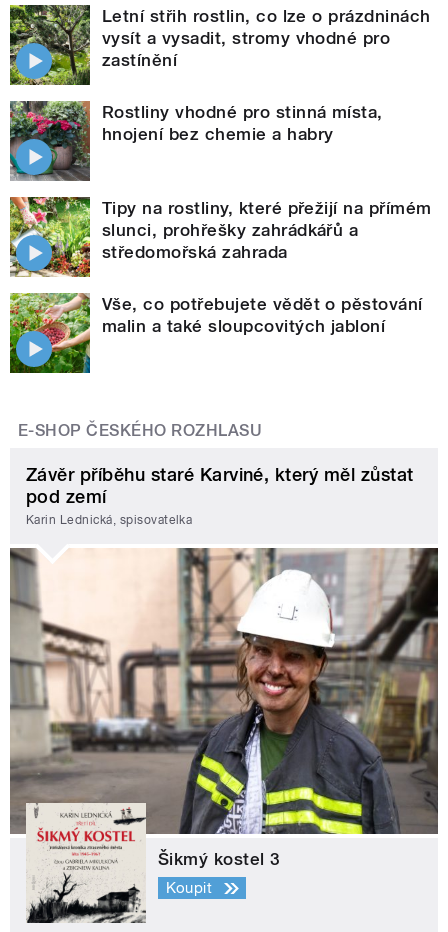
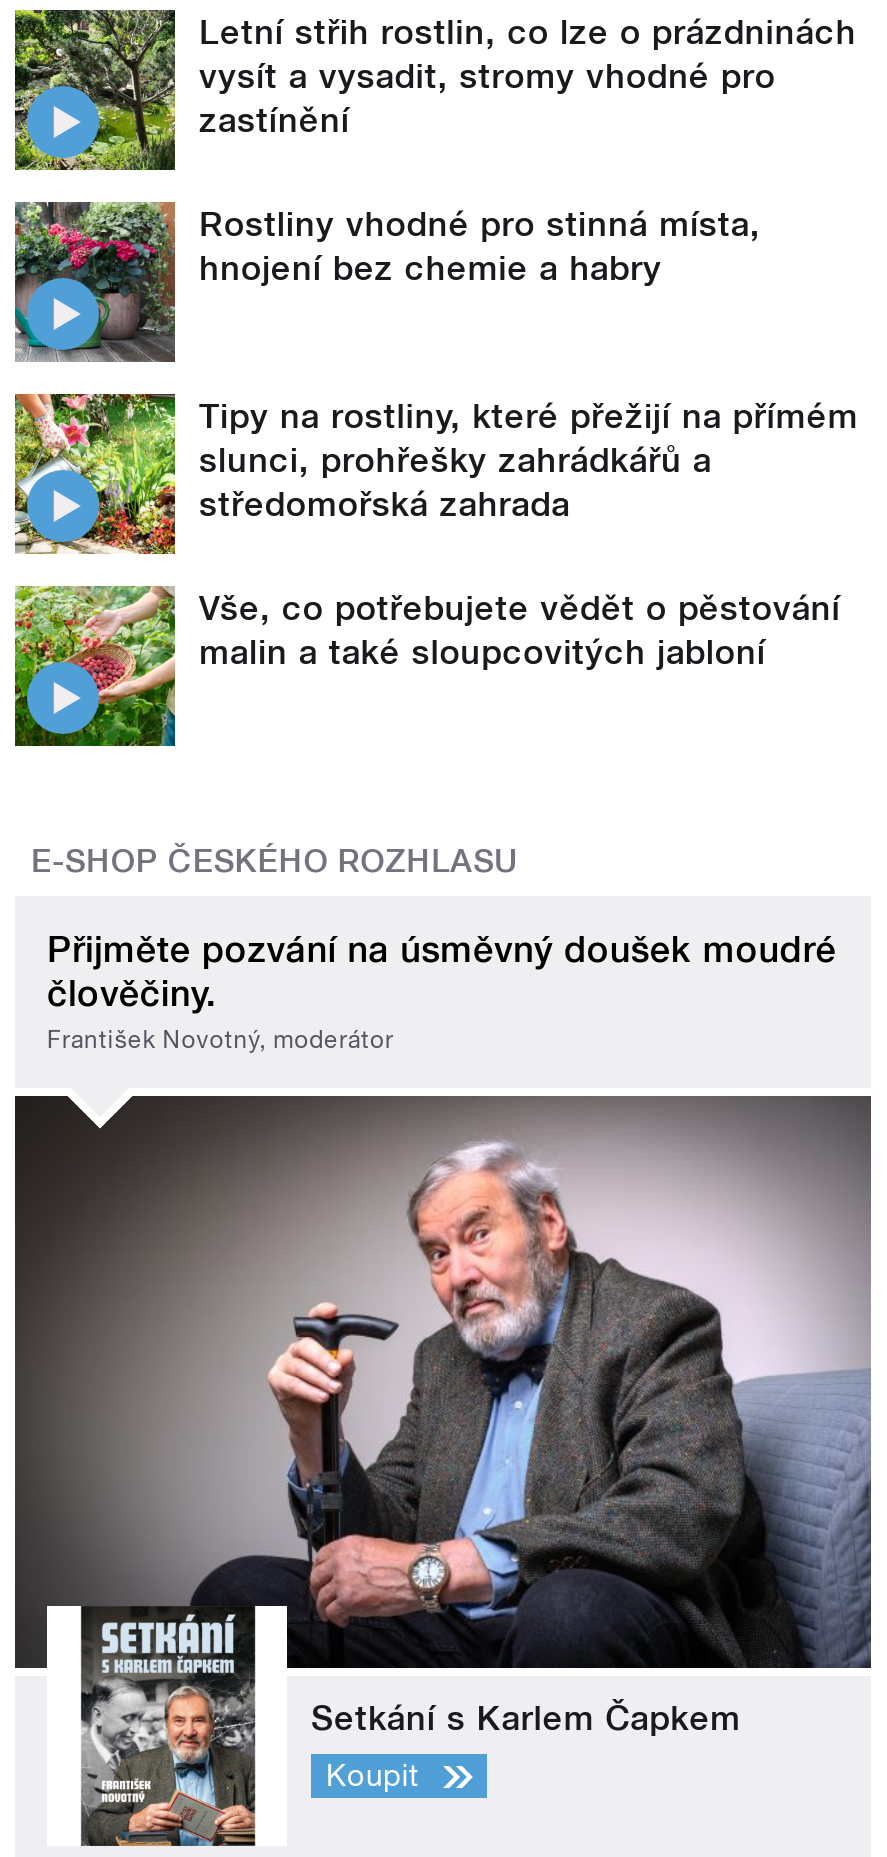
- Závěr příběhu staré Karviné, který měl zůstat
- pod zemí
- Karin Lednická, spisovatelka
+ Přijměte pozvání na úsměvný doušek moudré
+ člověčiny.
+ František Novotný, moderátor

- [image]
- Šikmý kostel 3
+ [image]
+ Setkání s Karlem Čapkem
